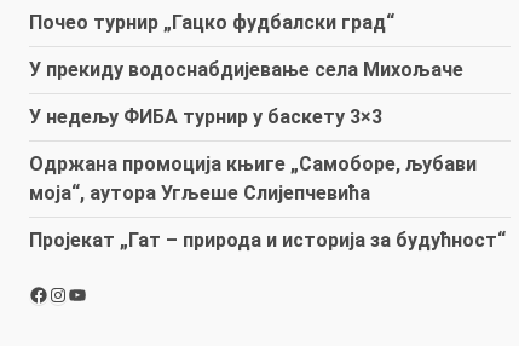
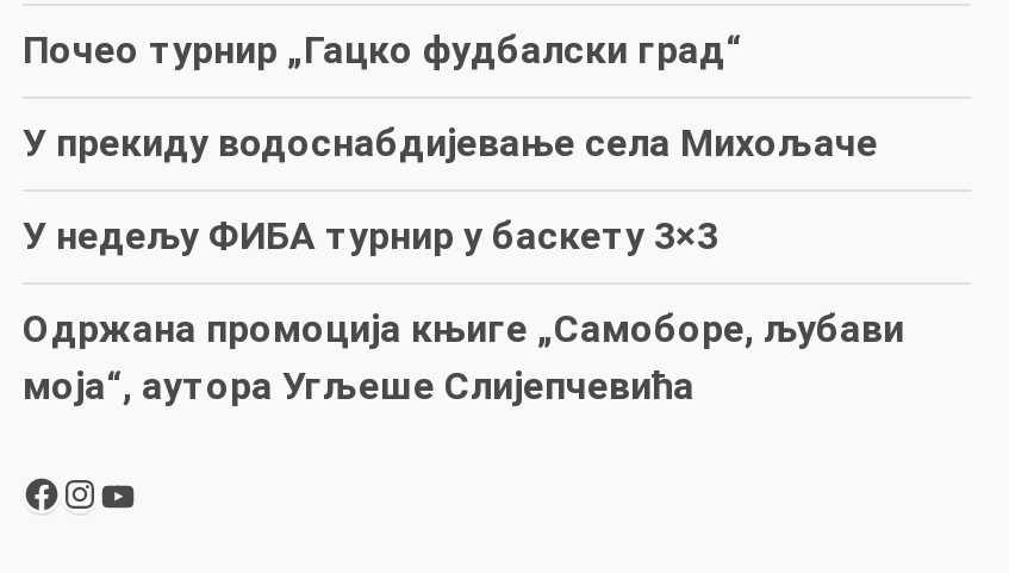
- Пројекат „Гат – природа и историја за будућност“
